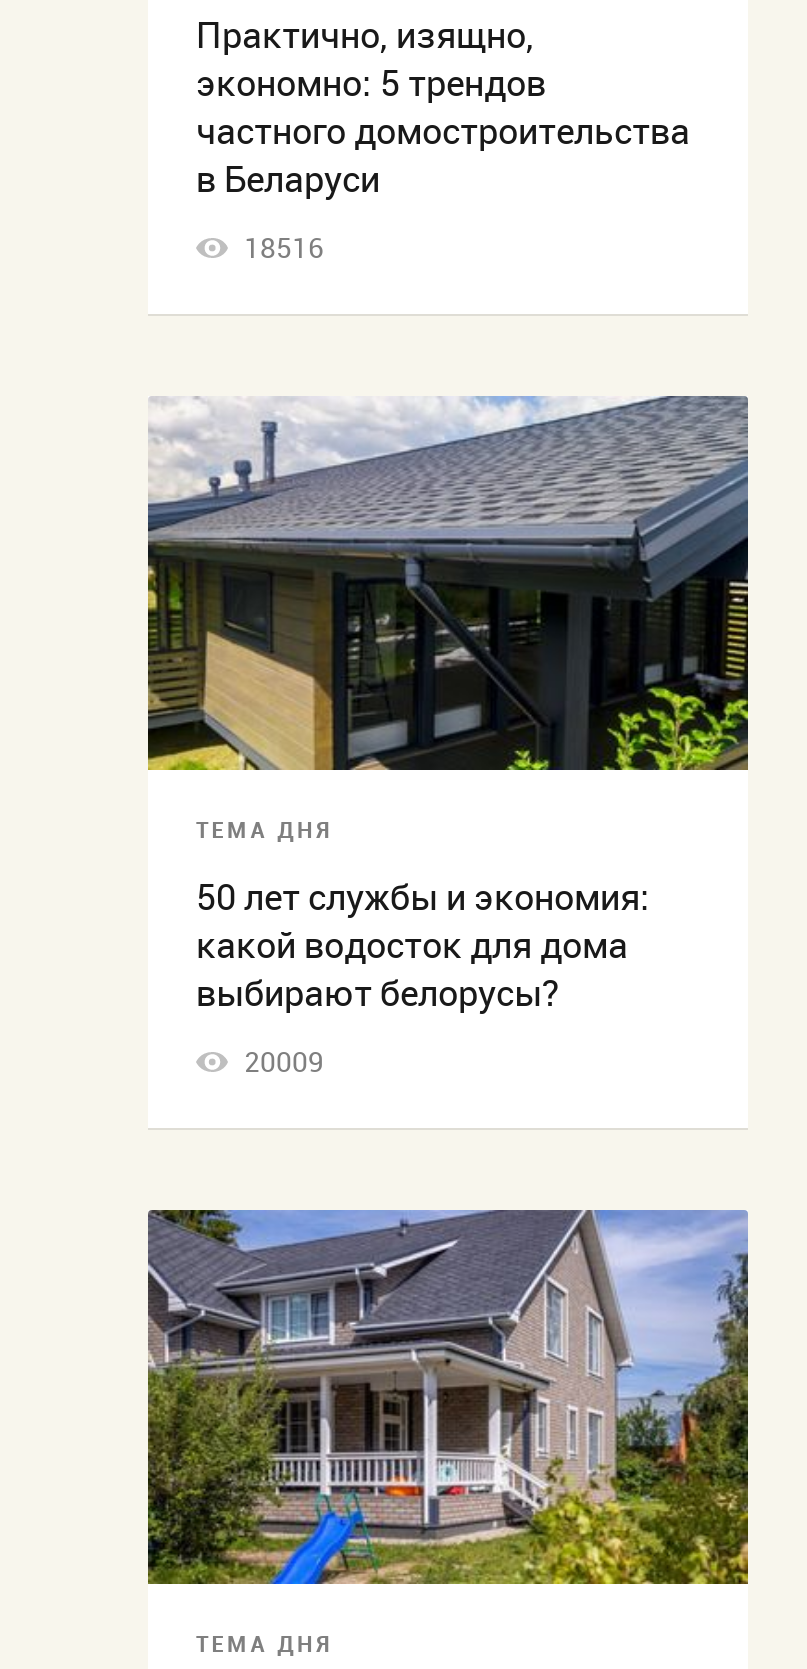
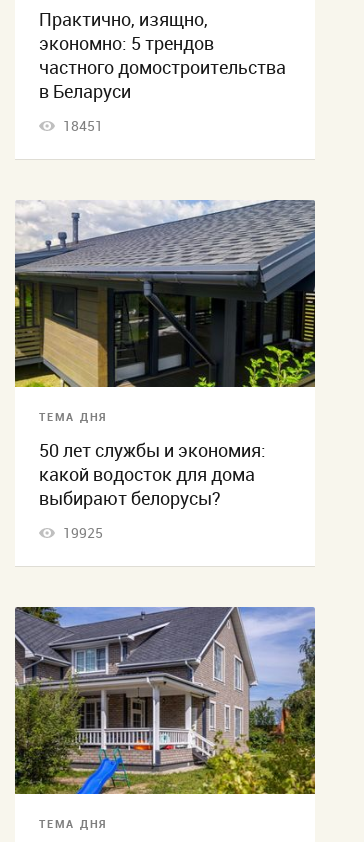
- 18516
+ 18451

- 20009
+ 19925
